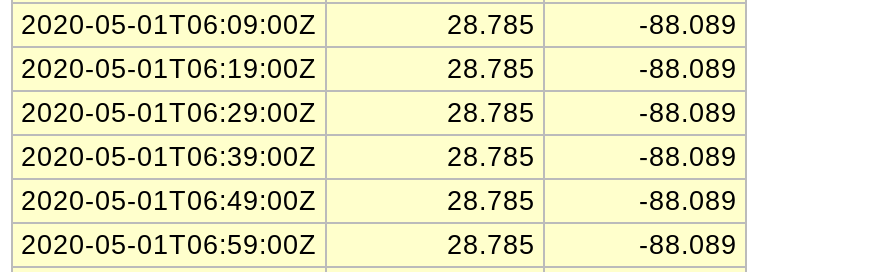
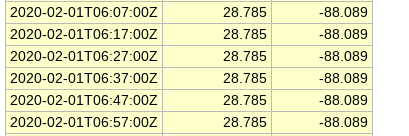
- 2020-05-01T06:09:00Z
+ 2020-02-01T06:07:00Z

- 2020-05-01T06:19:00Z
+ 2020-02-01T06:17:00Z

- 2020-05-01T06:29:00Z
+ 2020-02-01T06:27:00Z

- 2020-05-01T06:39:00Z
+ 2020-02-01T06:37:00Z

- 2020-05-01T06:49:00Z
+ 2020-02-01T06:47:00Z

- 2020-05-01T06:59:00Z
+ 2020-02-01T06:57:00Z
